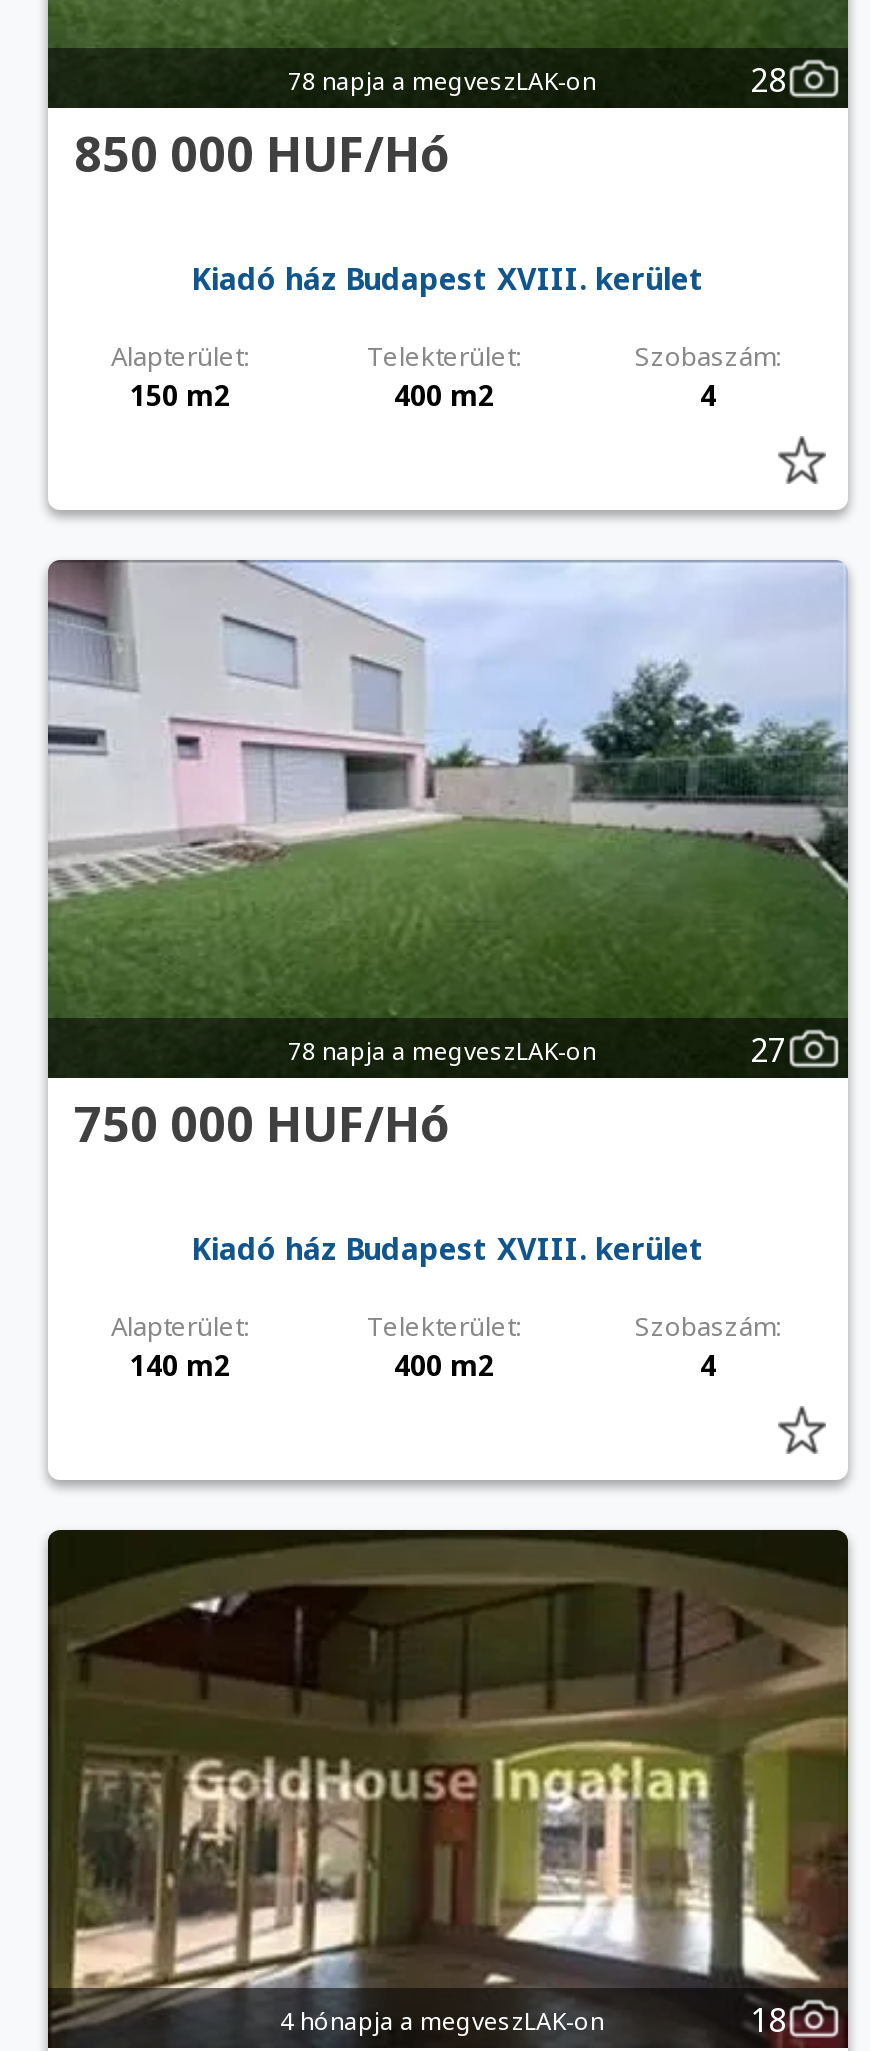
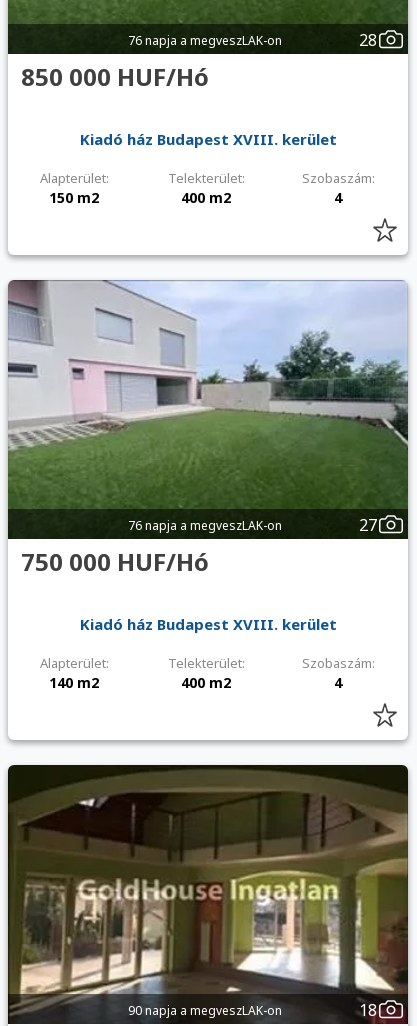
- 78 napja a megveszLAK-on
+ 76 napja a megveszLAK-on

- 78 napja a megveszLAK-on
+ 76 napja a megveszLAK-on

- 4 hónapja a megveszLAK-on
+ 90 napja a megveszLAK-on
